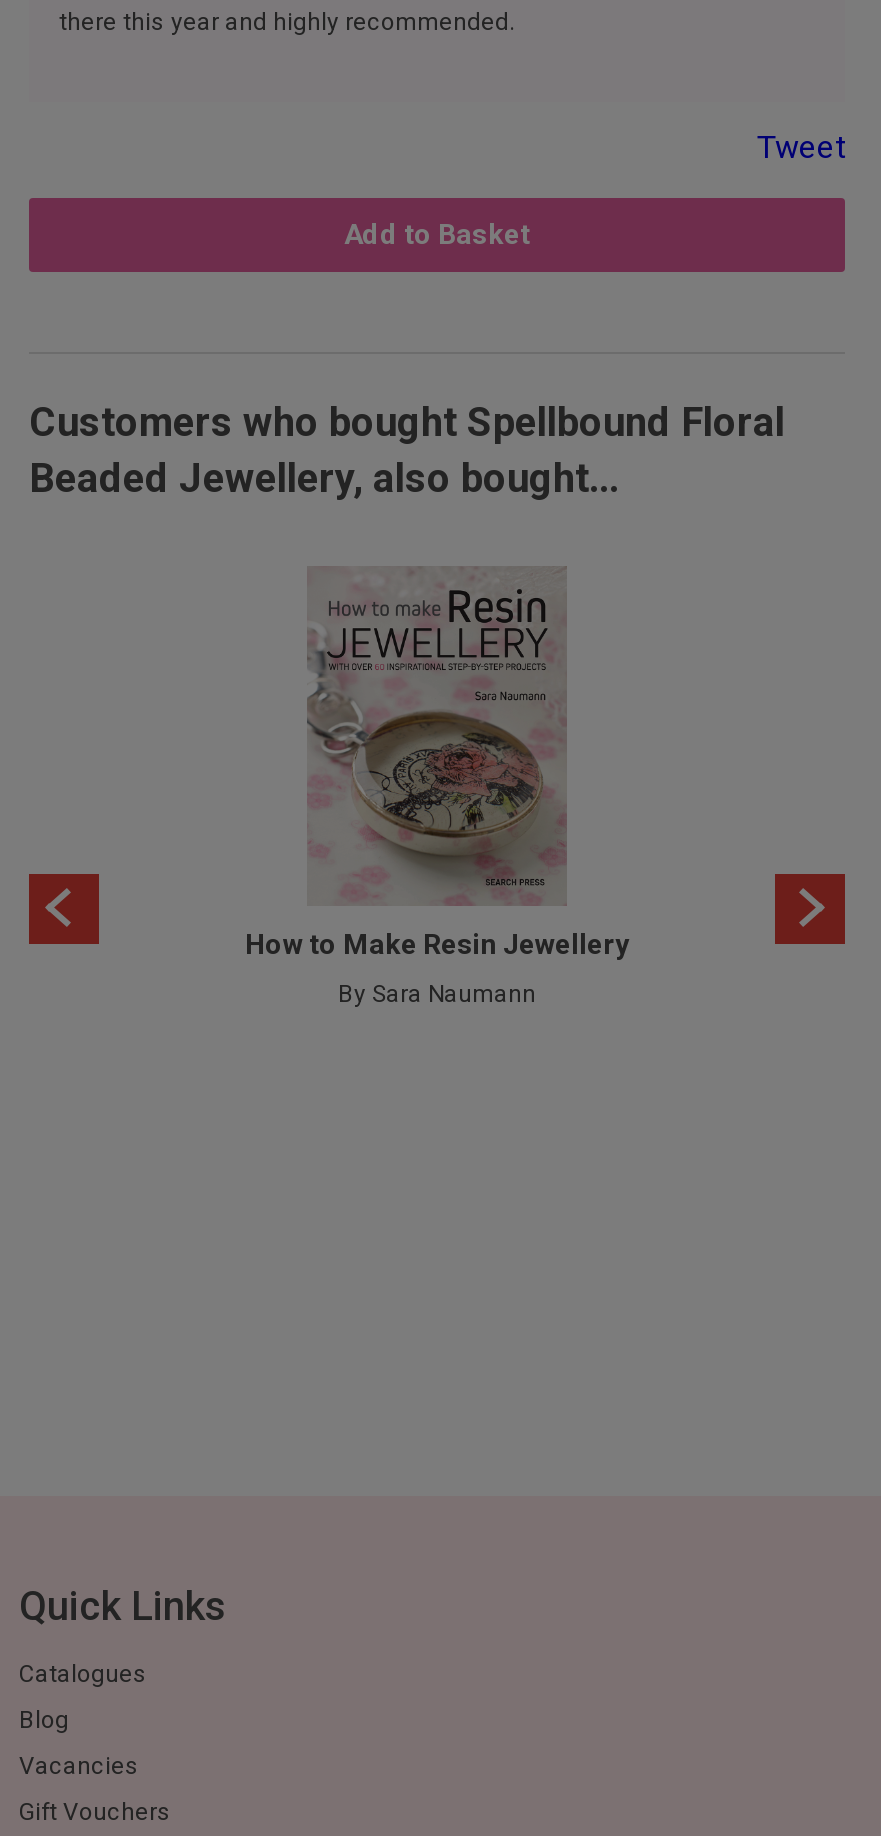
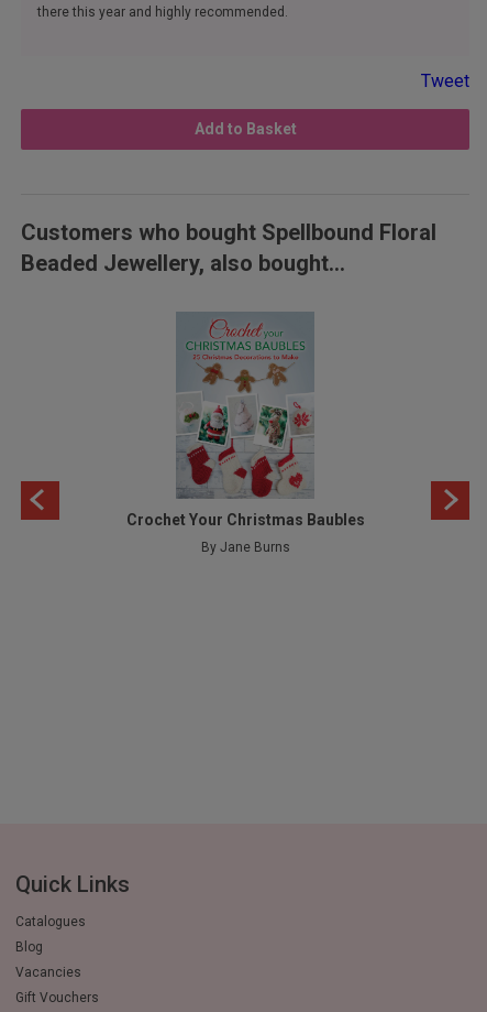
- [image]
- How to Make Resin Jewellery
+ [image]
+ Crochet Your Christmas Baubles

- By Sara Naumann
+ By Jane Burns
